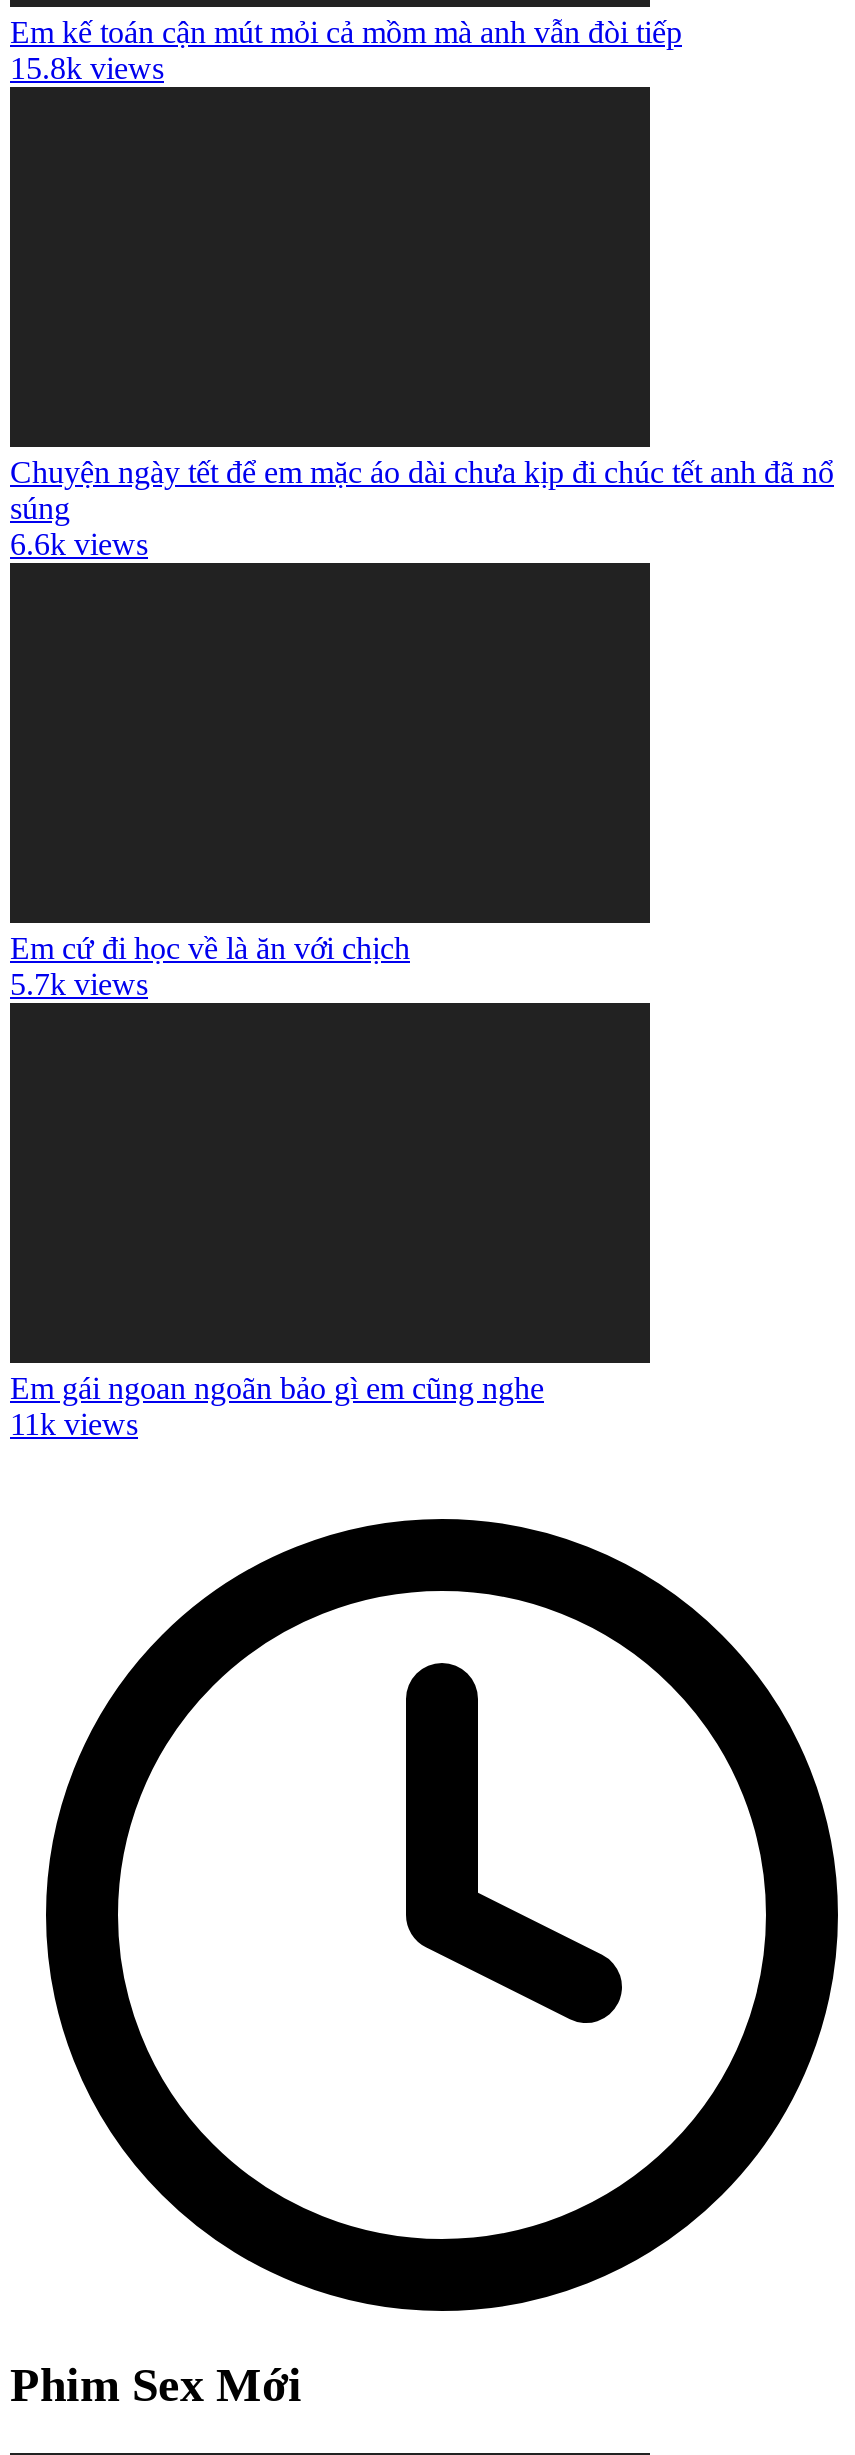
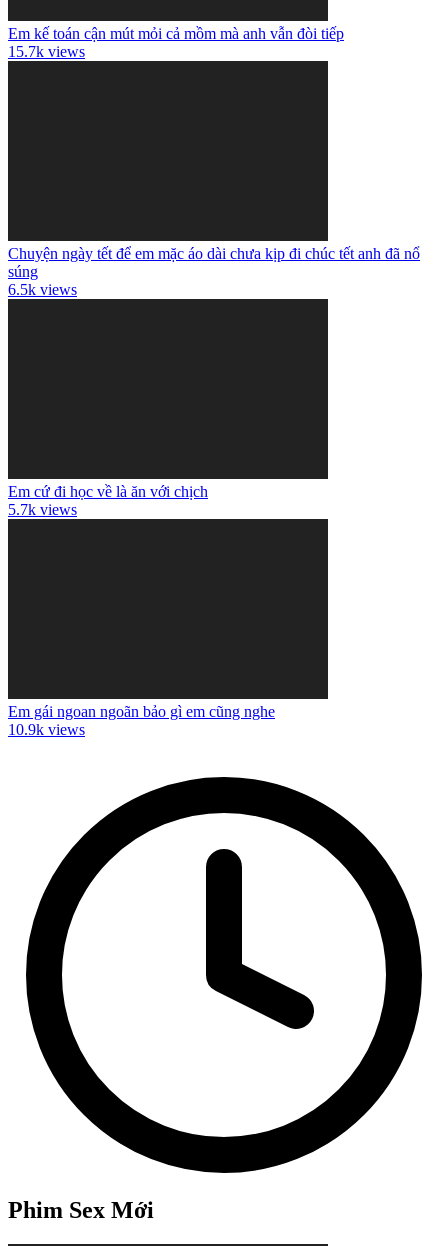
- 15.8k views
+ 15.7k views

- 6.6k views
+ 6.5k views

- 11k views
+ 10.9k views
